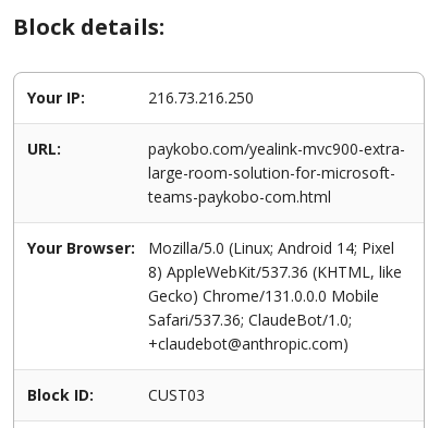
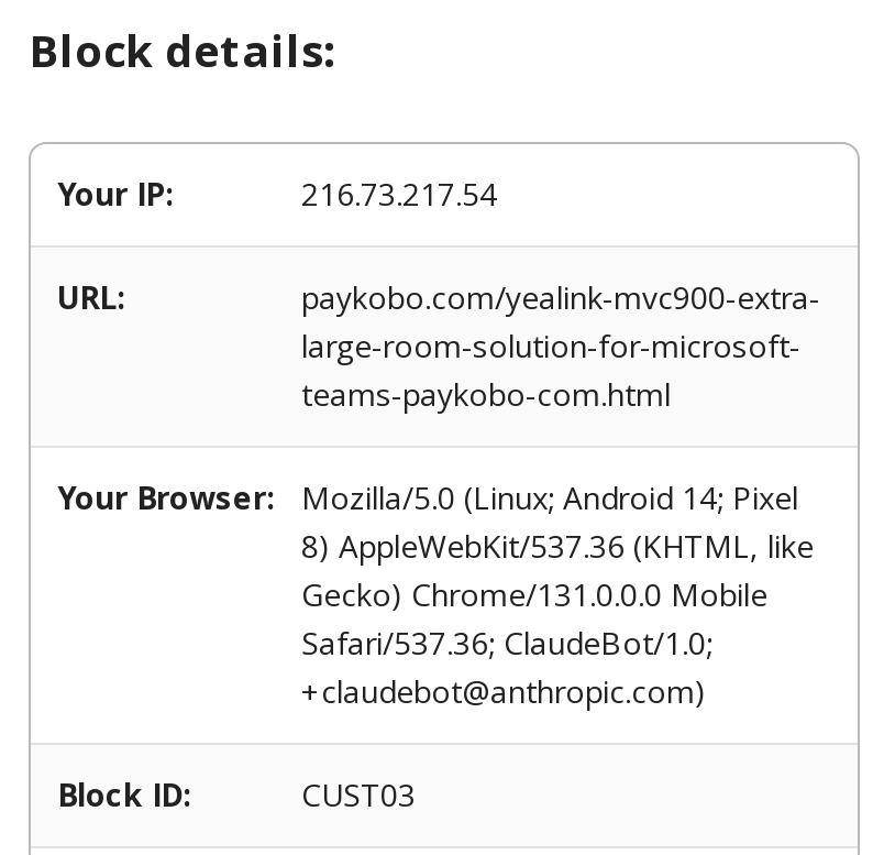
- 216.73.216.250
+ 216.73.217.54
